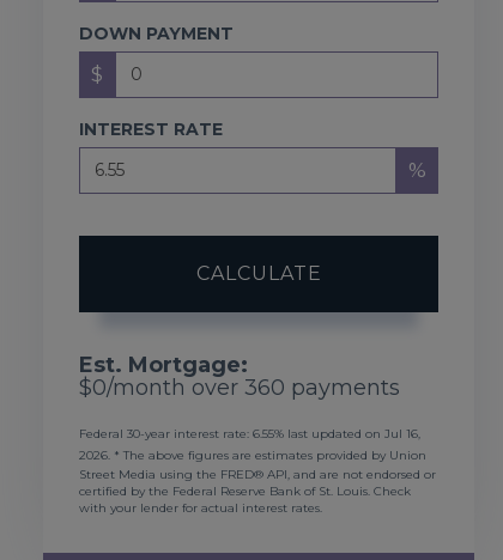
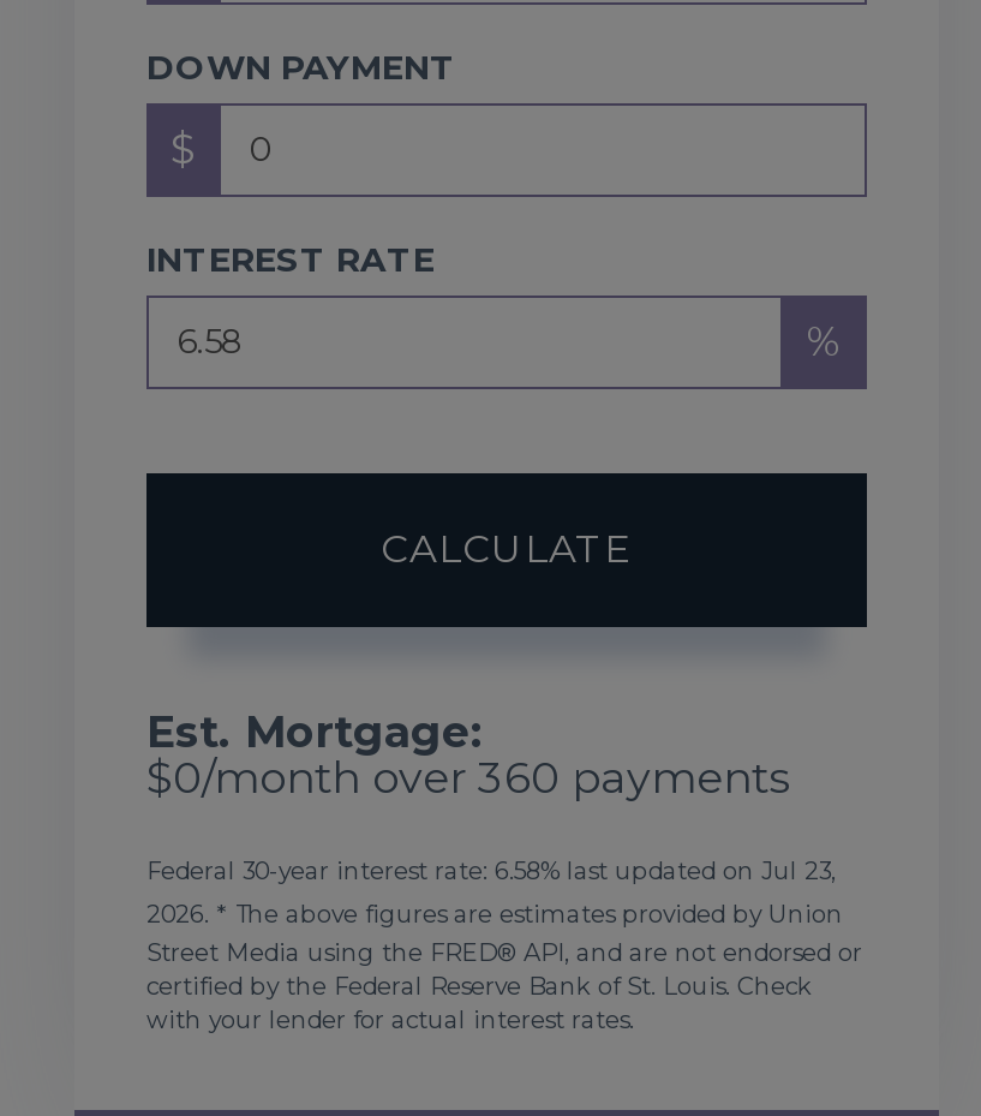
- Federal 30-year interest rate: 6.55% last updated on Jul 16,
+ Federal 30-year interest rate: 6.58% last updated on Jul 23,
